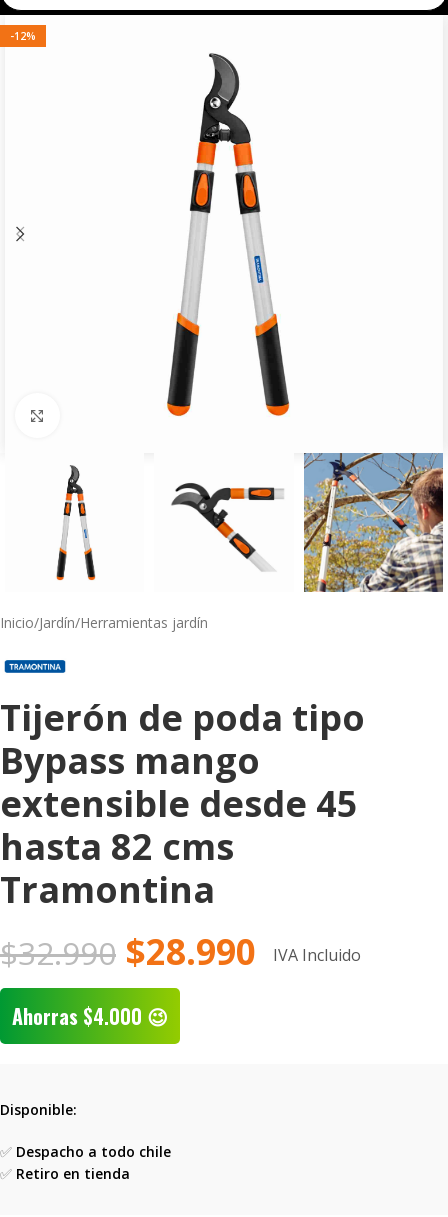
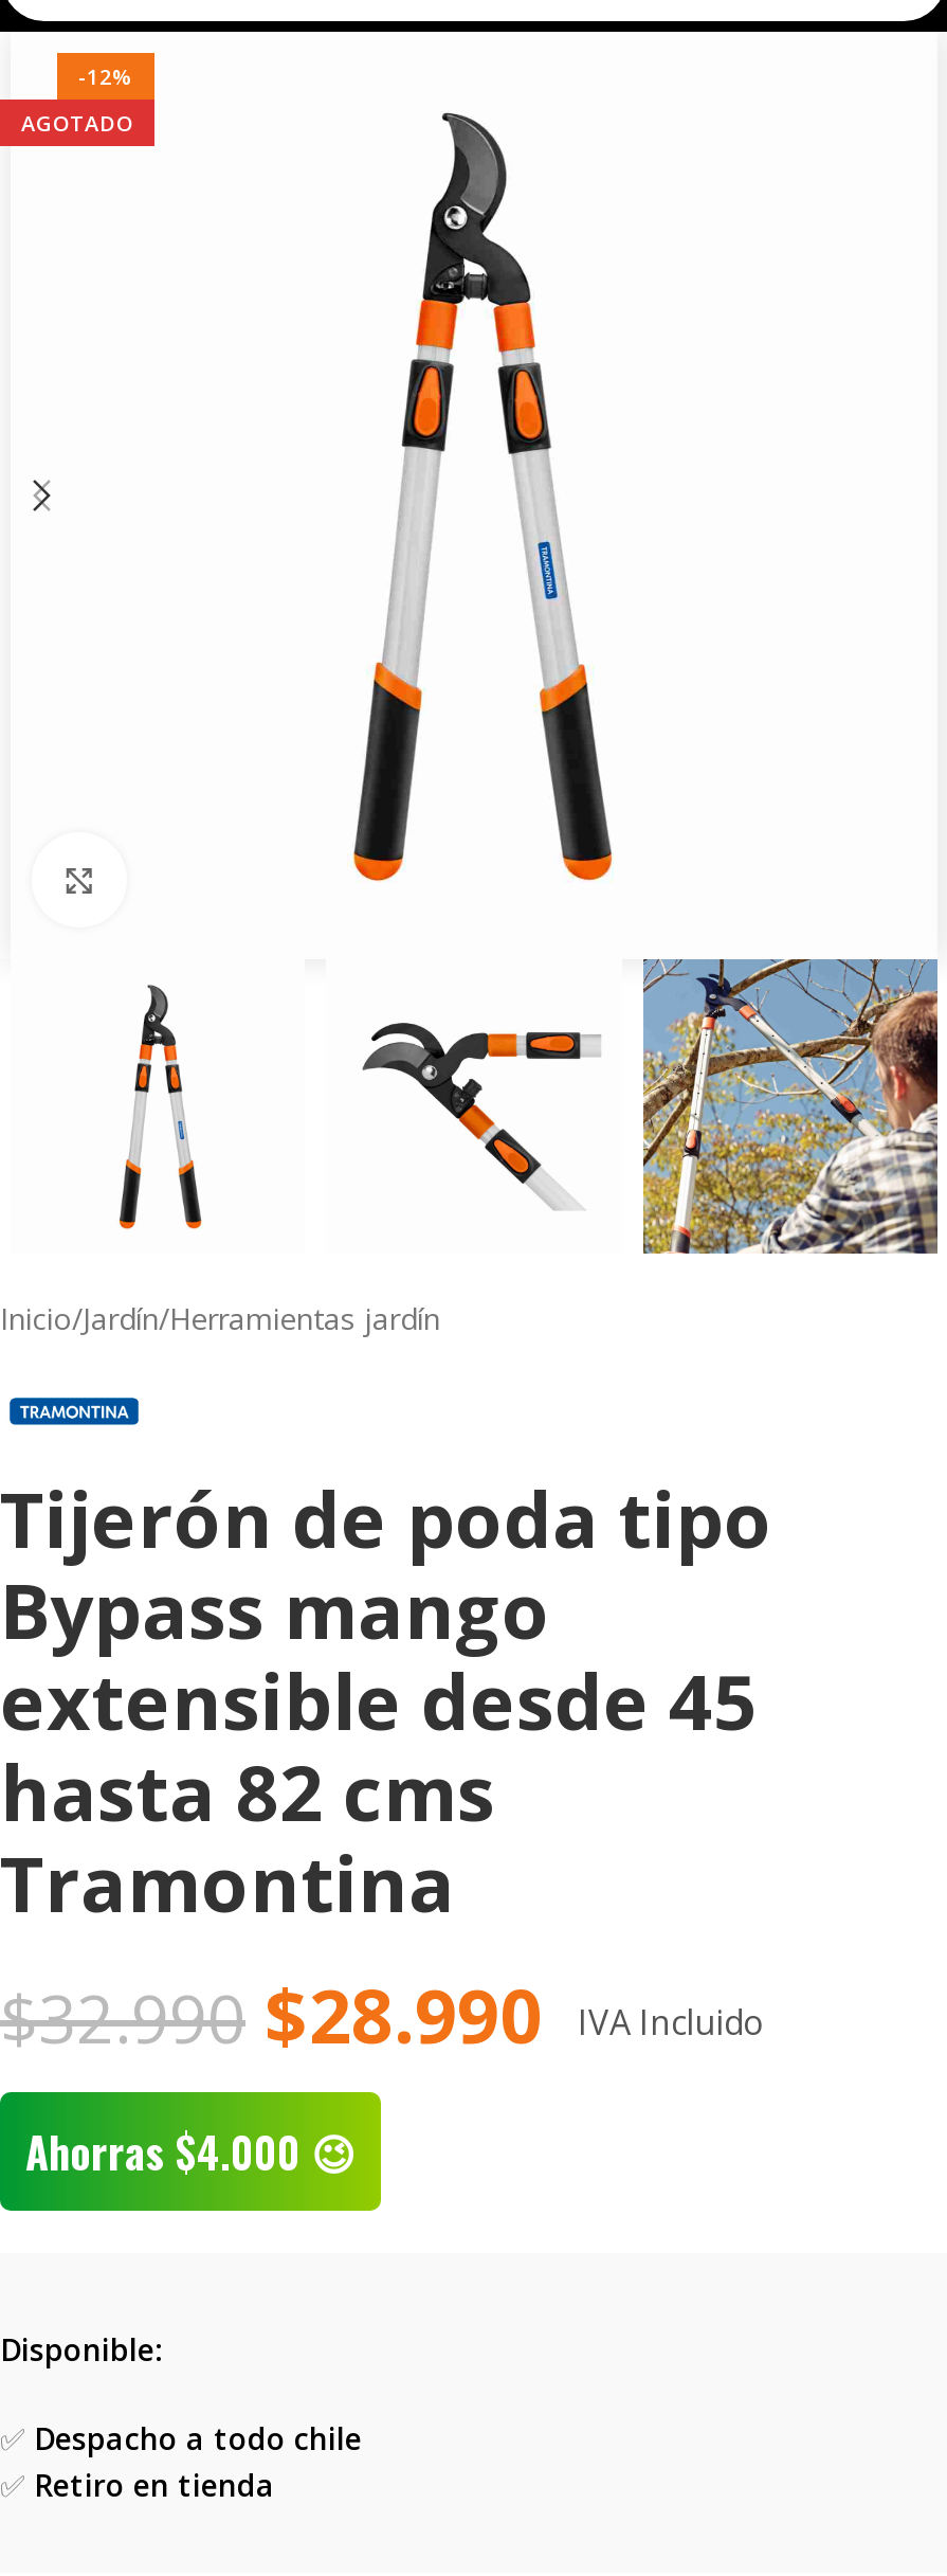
+ AGOTADO
